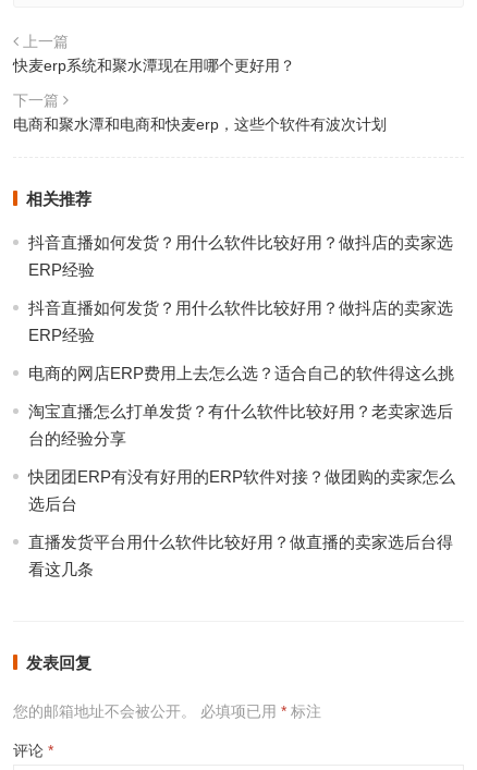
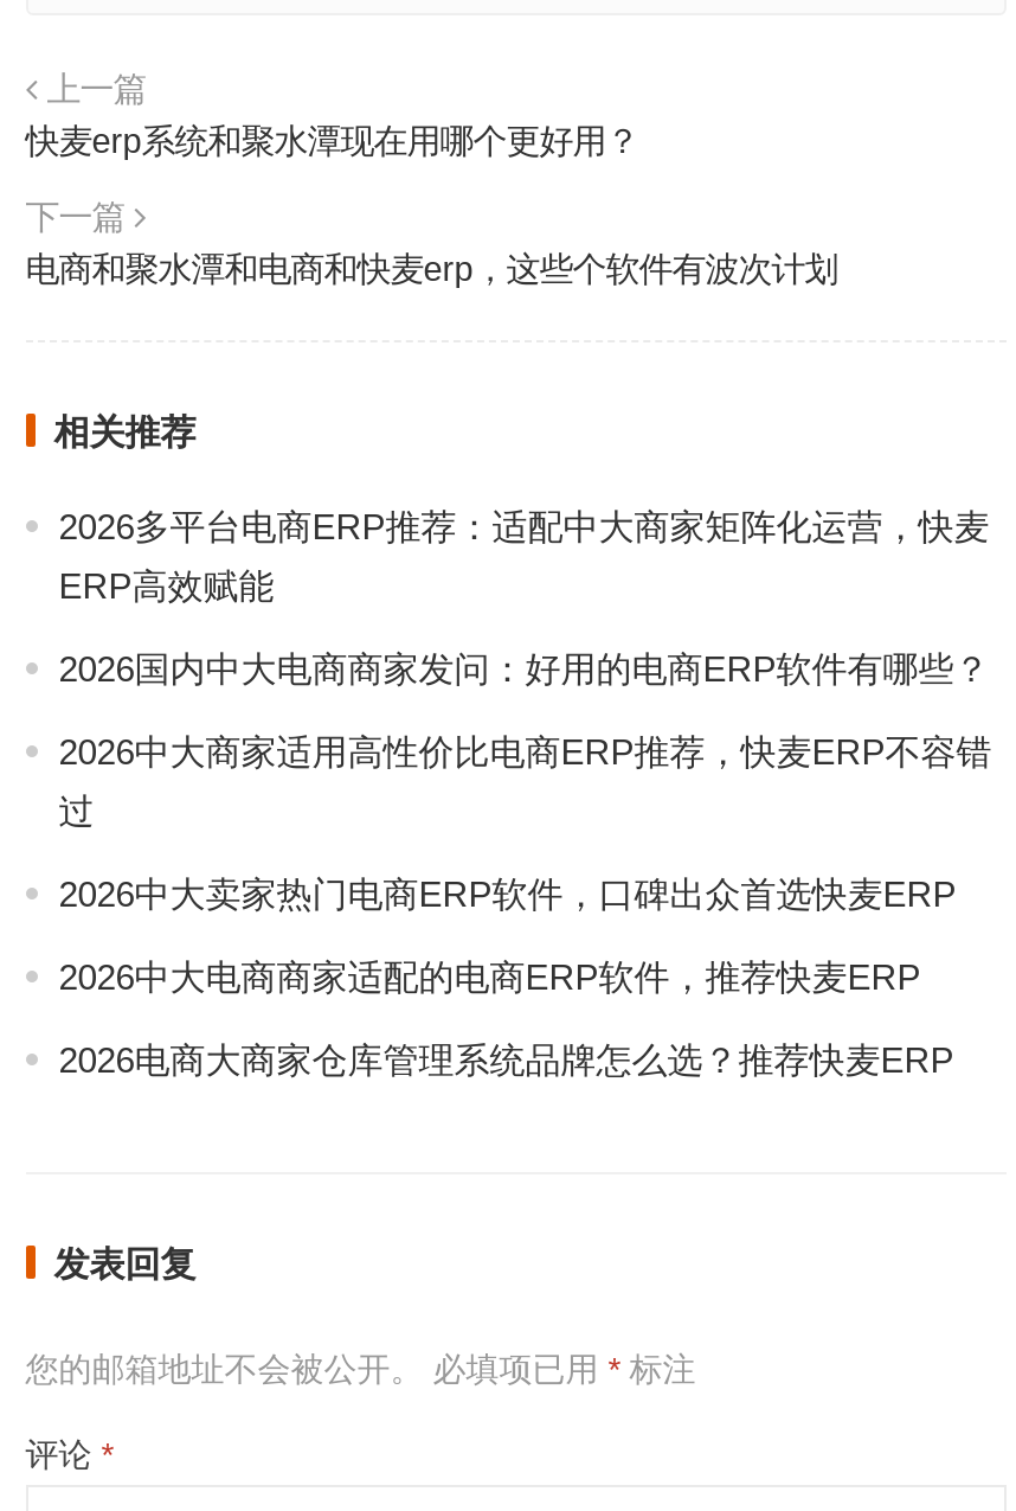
- 抖音直播如何发货？用什么软件比较好用？做抖店的卖家选
- ERP经验
- 抖音直播如何发货？用什么软件比较好用？做抖店的卖家选
- ERP经验
- 电商的网店ERP费用上去怎么选？适合自己的软件得这么挑
- 淘宝直播怎么打单发货？有什么软件比较好用？老卖家选后
- 台的经验分享
- 快团团ERP有没有好用的ERP软件对接？做团购的卖家怎么
- 选后台
- 直播发货平台用什么软件比较好用？做直播的卖家选后台得
- 看这几条
+ 2026多平台电商ERP推荐：适配中大商家矩阵化运营，快麦
+ ERP高效赋能
+ 2026国内中大电商商家发问：好用的电商ERP软件有哪些？
+ 2026中大商家适用高性价比电商ERP推荐，快麦ERP不容错
+ 过
+ 2026中大卖家热门电商ERP软件，口碑出众首选快麦ERP
+ 2026中大电商商家适配的电商ERP软件，推荐快麦ERP
+ 2026电商大商家仓库管理系统品牌怎么选？推荐快麦ERP
